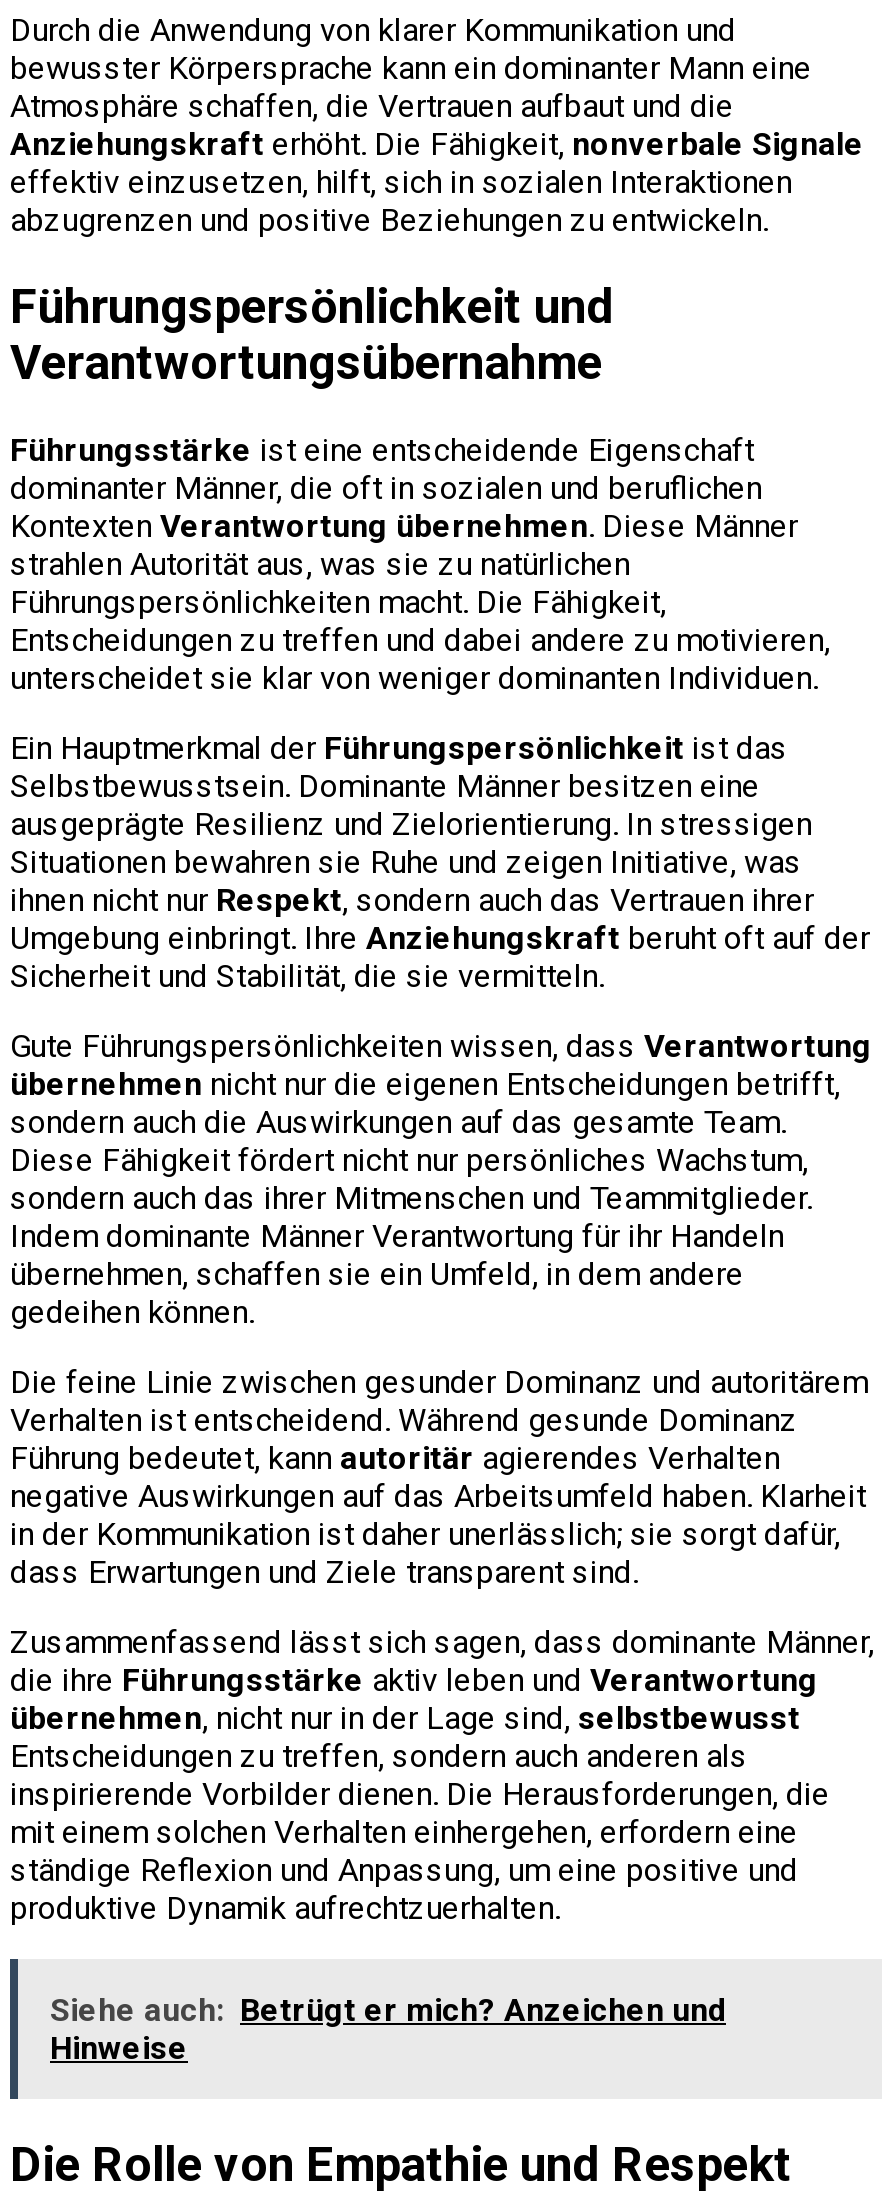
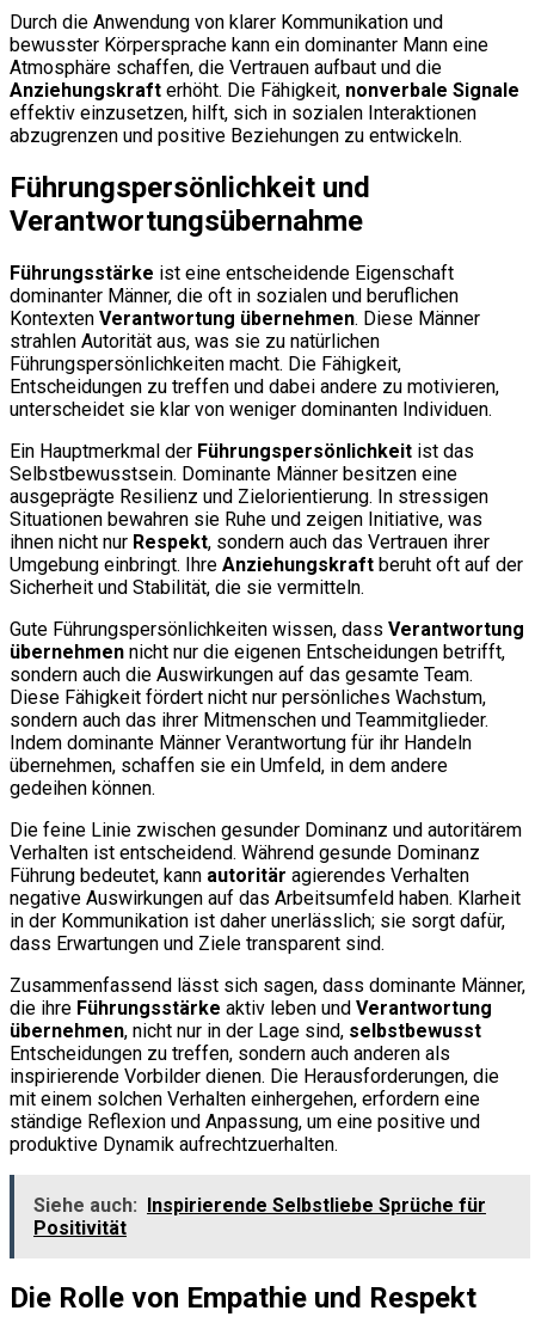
- Siehe auch: Betrügt er mich? Anzeichen und
- Hinweise
+ Siehe auch: Inspirierende Selbstliebe Sprüche für
+ Positivität
